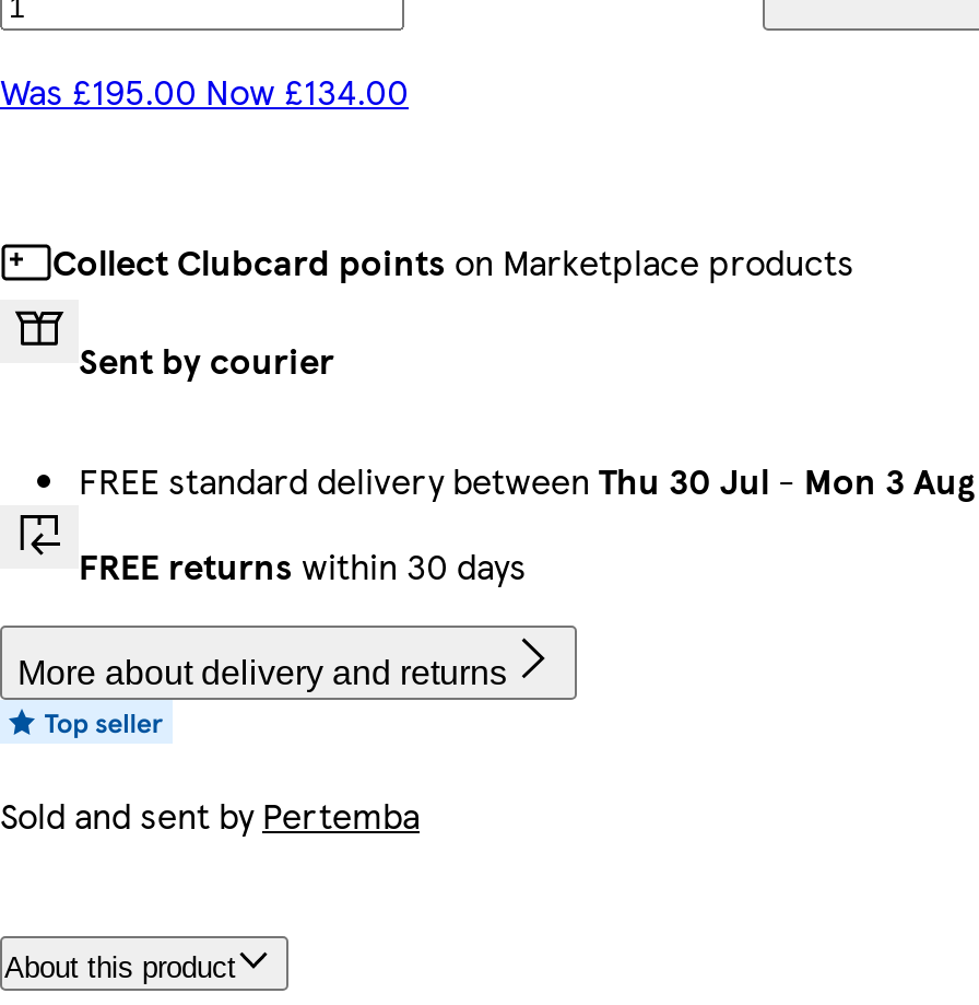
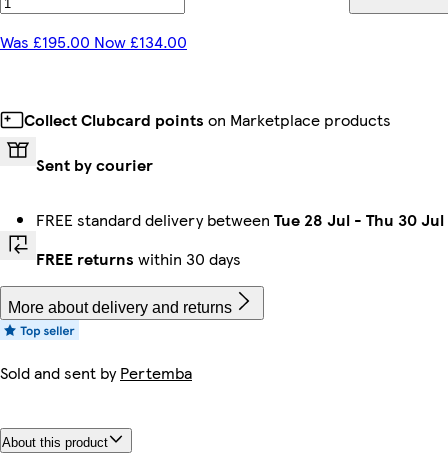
- FREE standard delivery between Thu 30 Jul - Mon 3 Aug
+ FREE standard delivery between Tue 28 Jul - Thu 30 Jul
